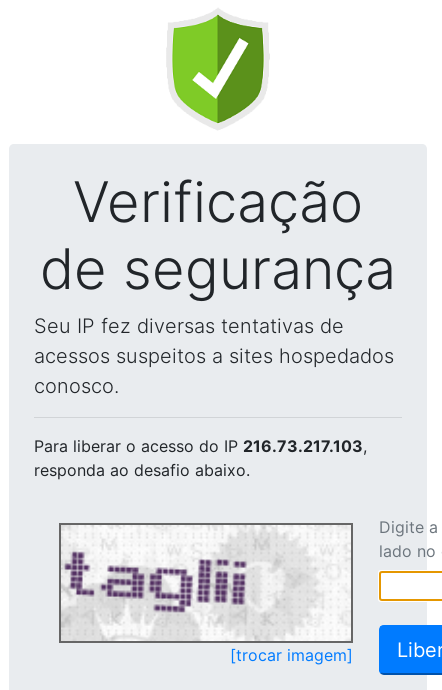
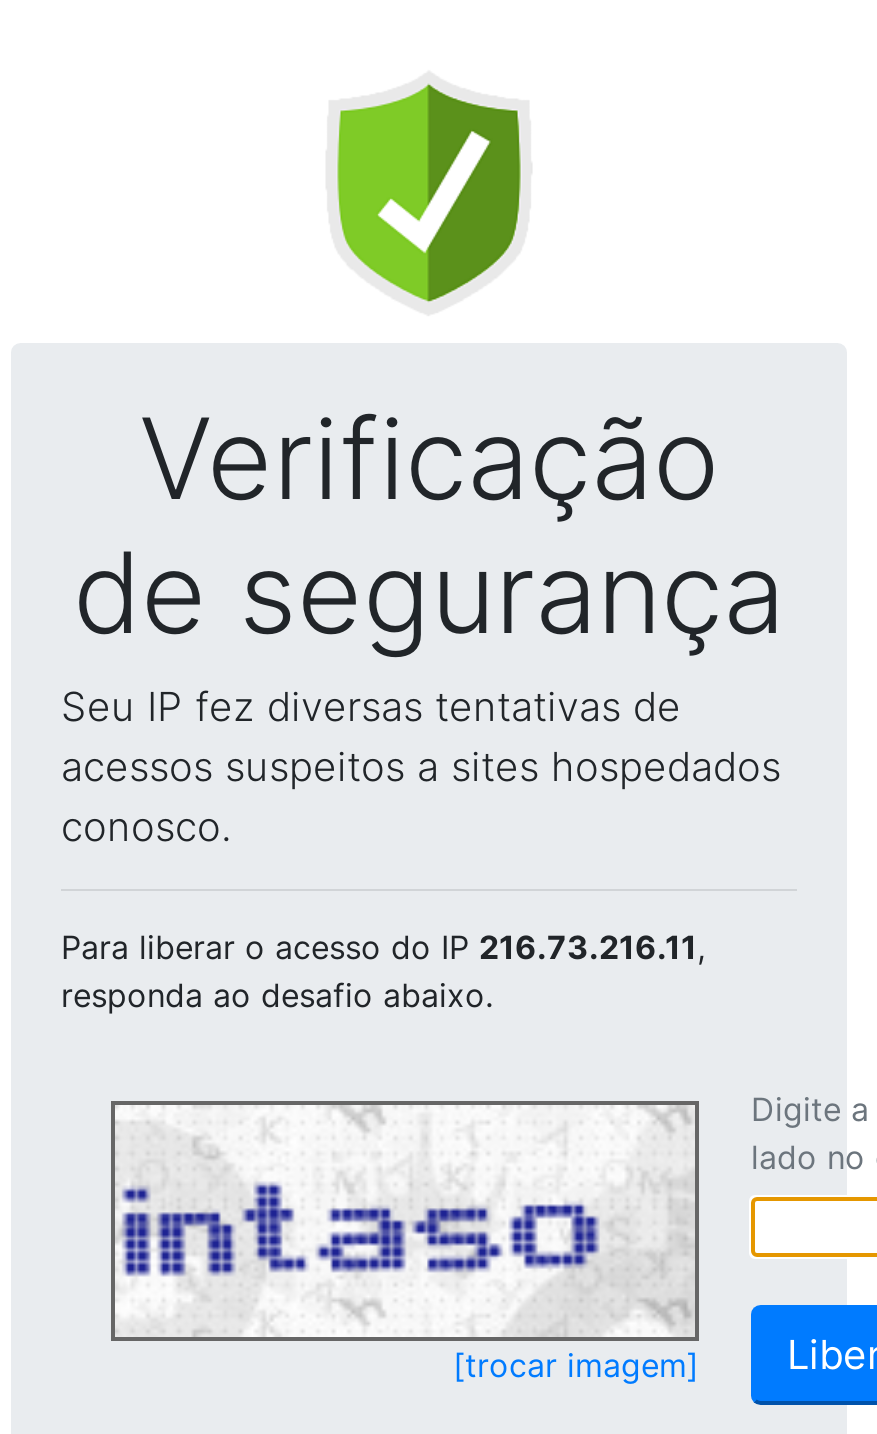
- Para liberar o acesso do IP 216.73.217.103,
+ Para liberar o acesso do IP 216.73.216.11,

- [image]
+ [image]
